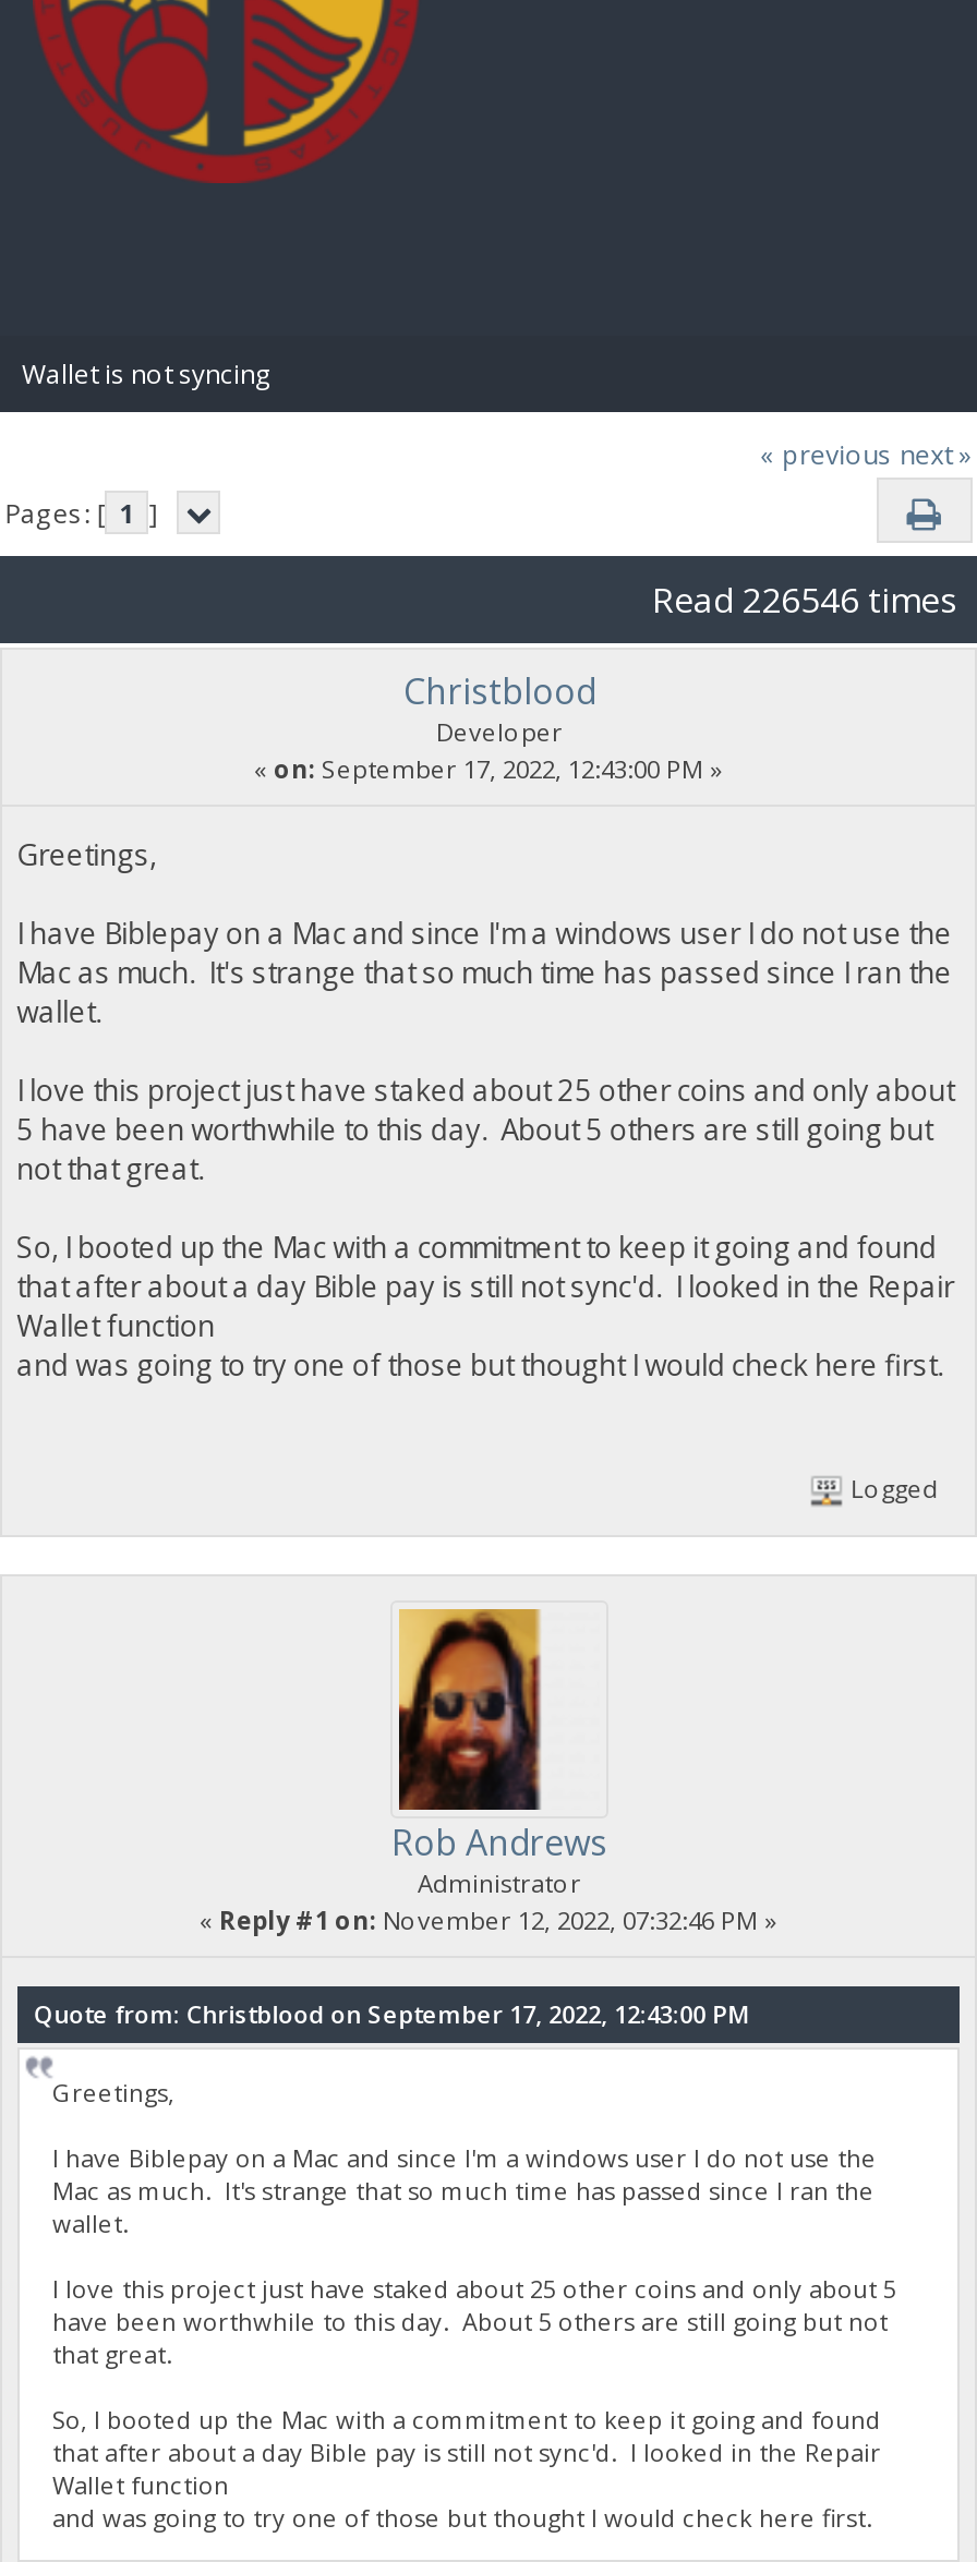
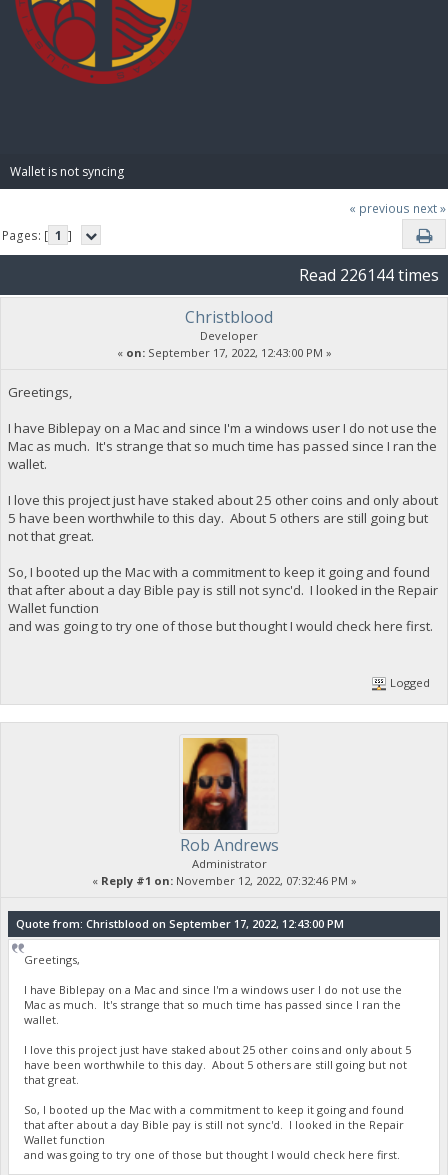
- Read 226546 times
+ Read 226144 times
